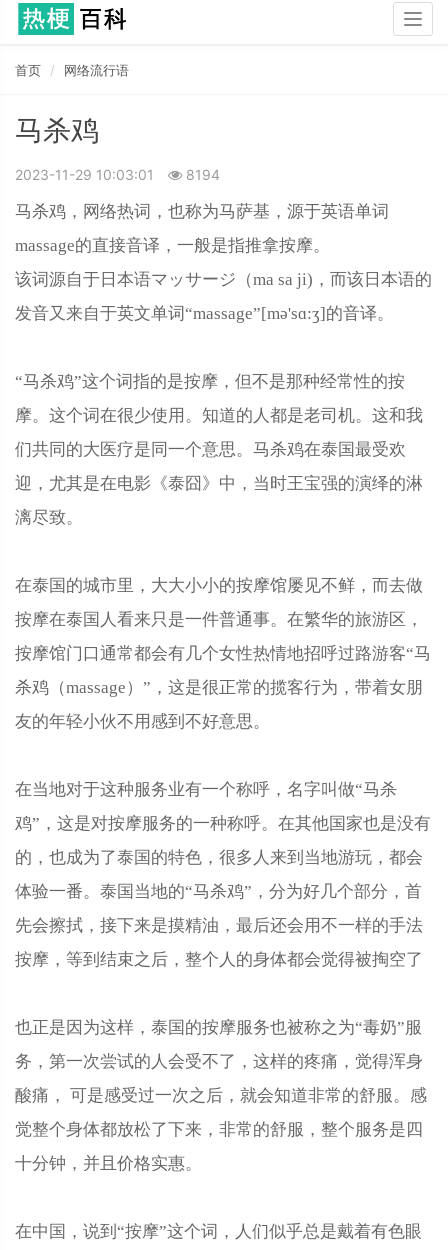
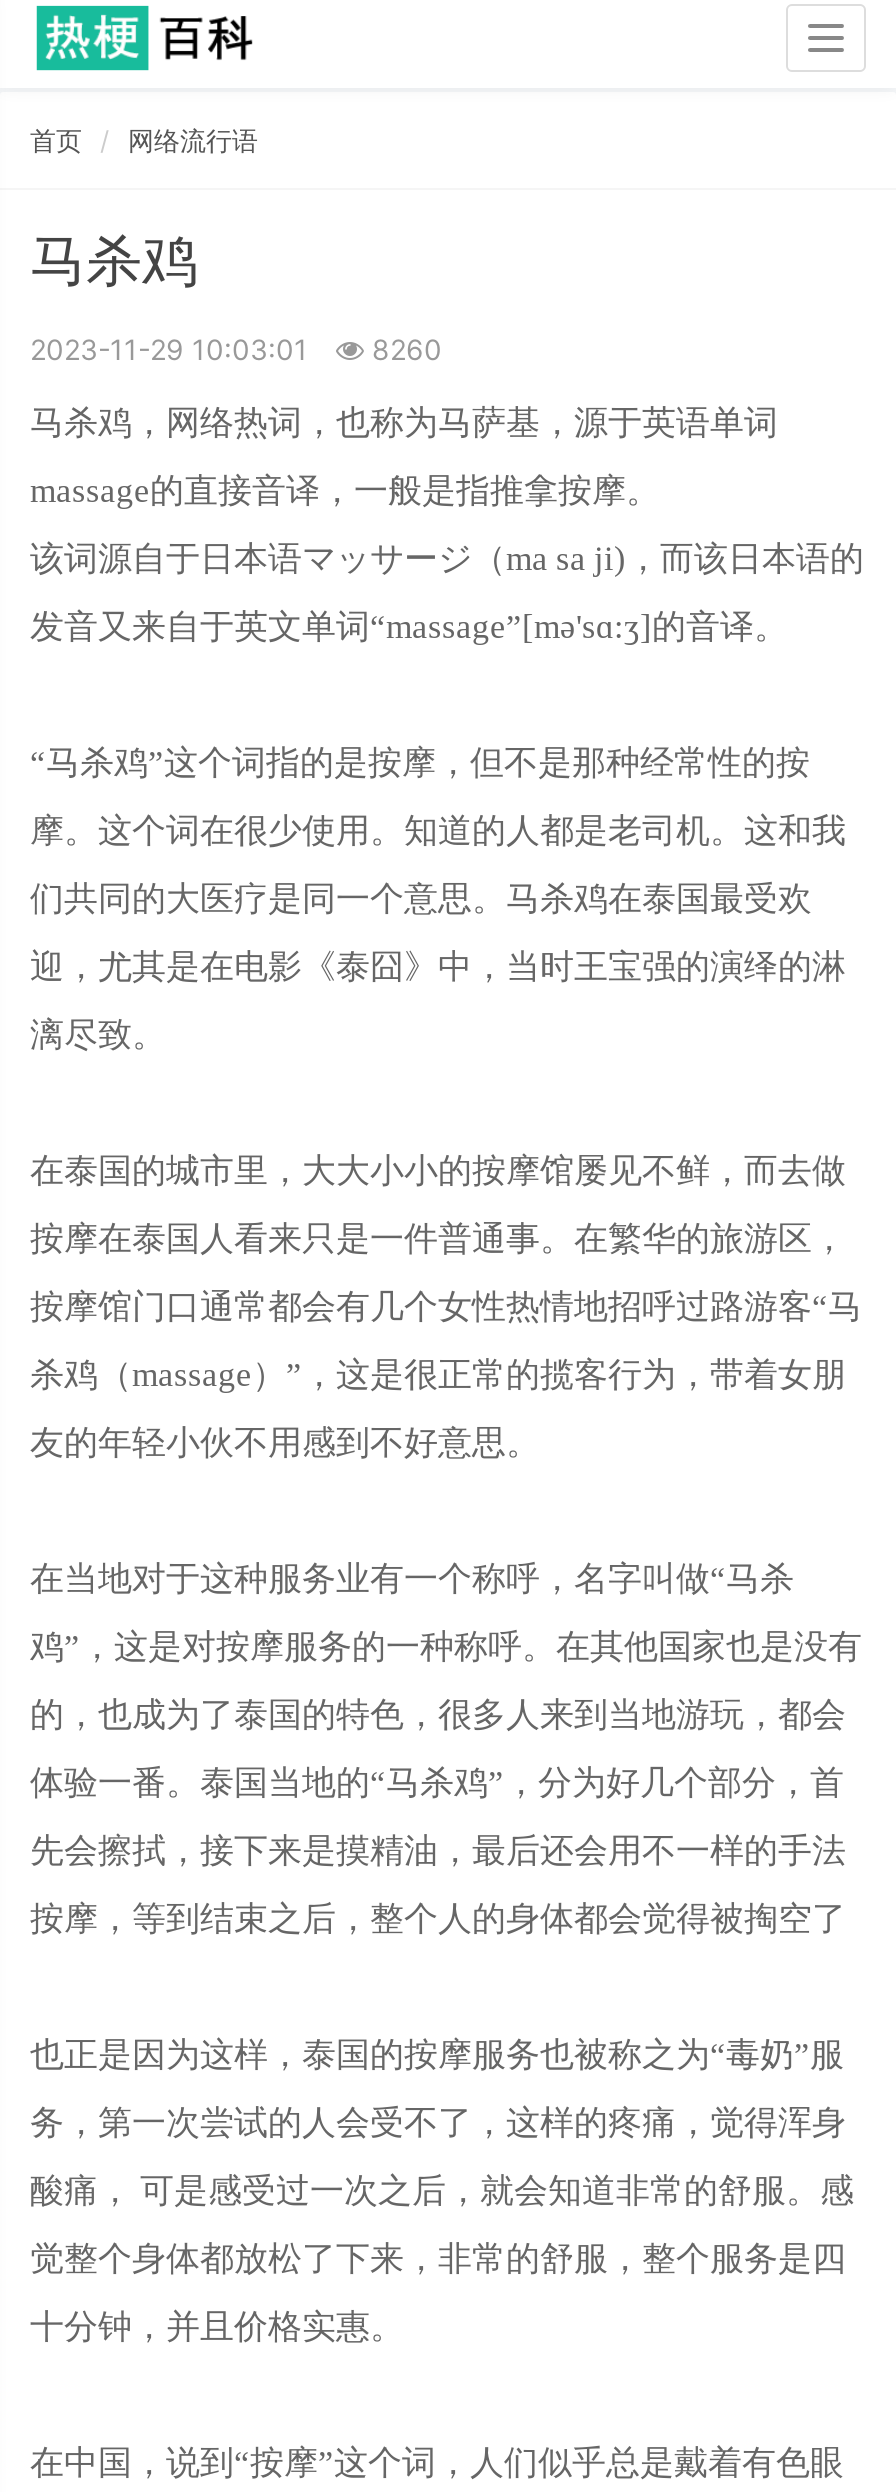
- 2023-11-29 10:03:01 8194
+ 2023-11-29 10:03:01 8260
